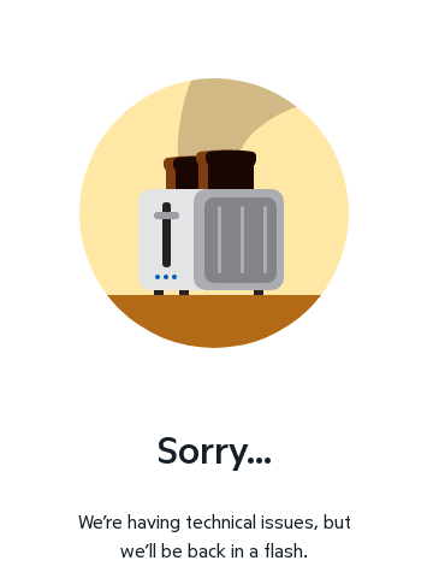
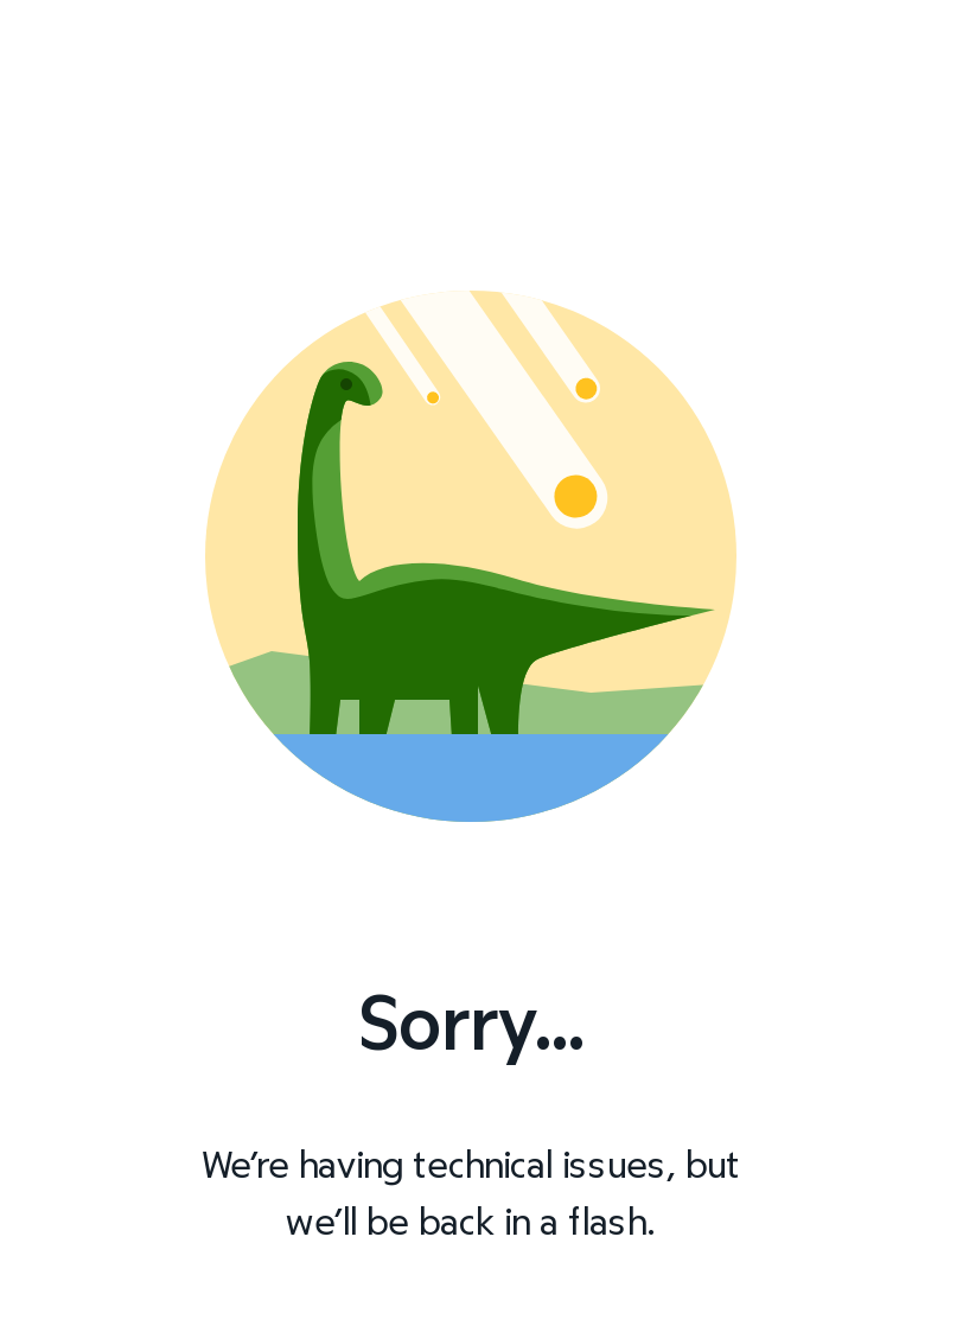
- [image]
+ [image]
